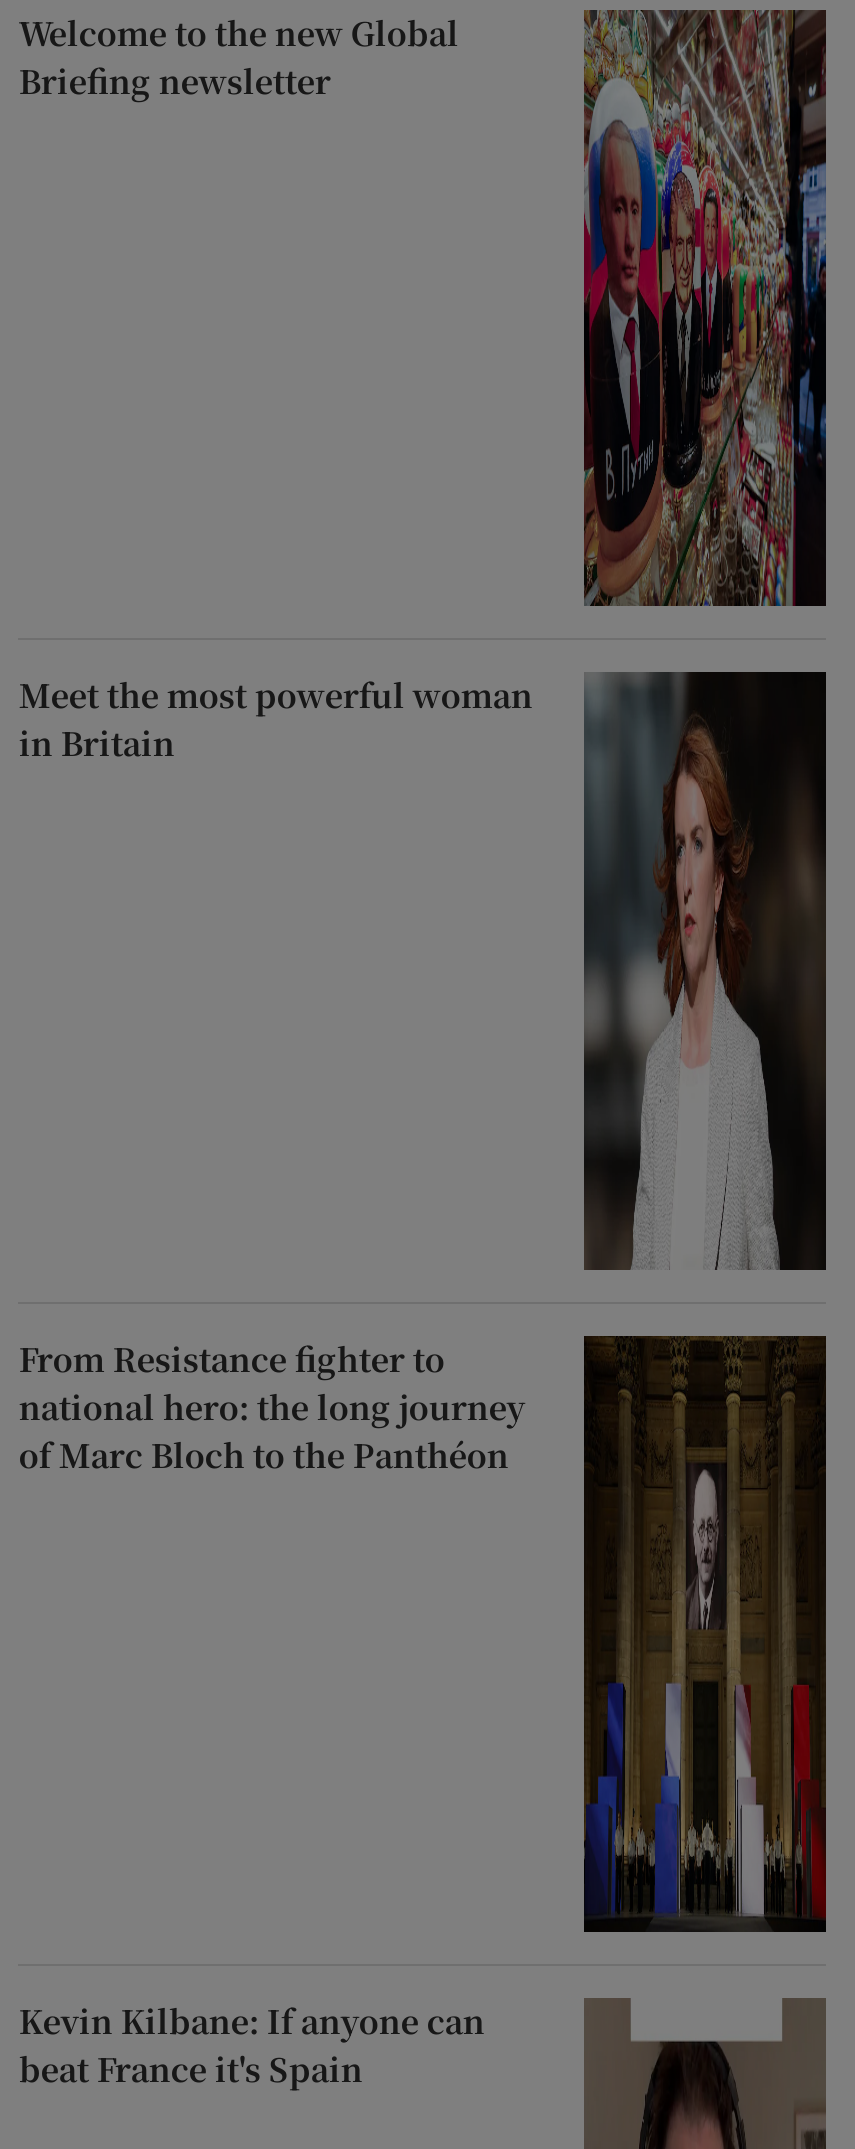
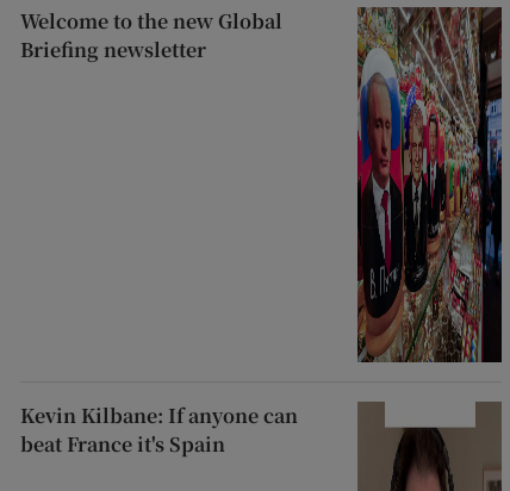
- [image]
- Meet the most powerful woman
- in Britain

- [image]
- From Resistance fighter to
- national hero: the long journey
- of Marc Bloch to the Panthéon
